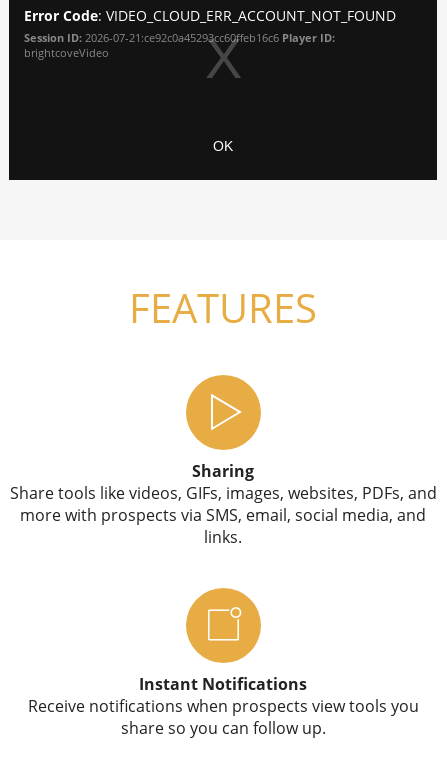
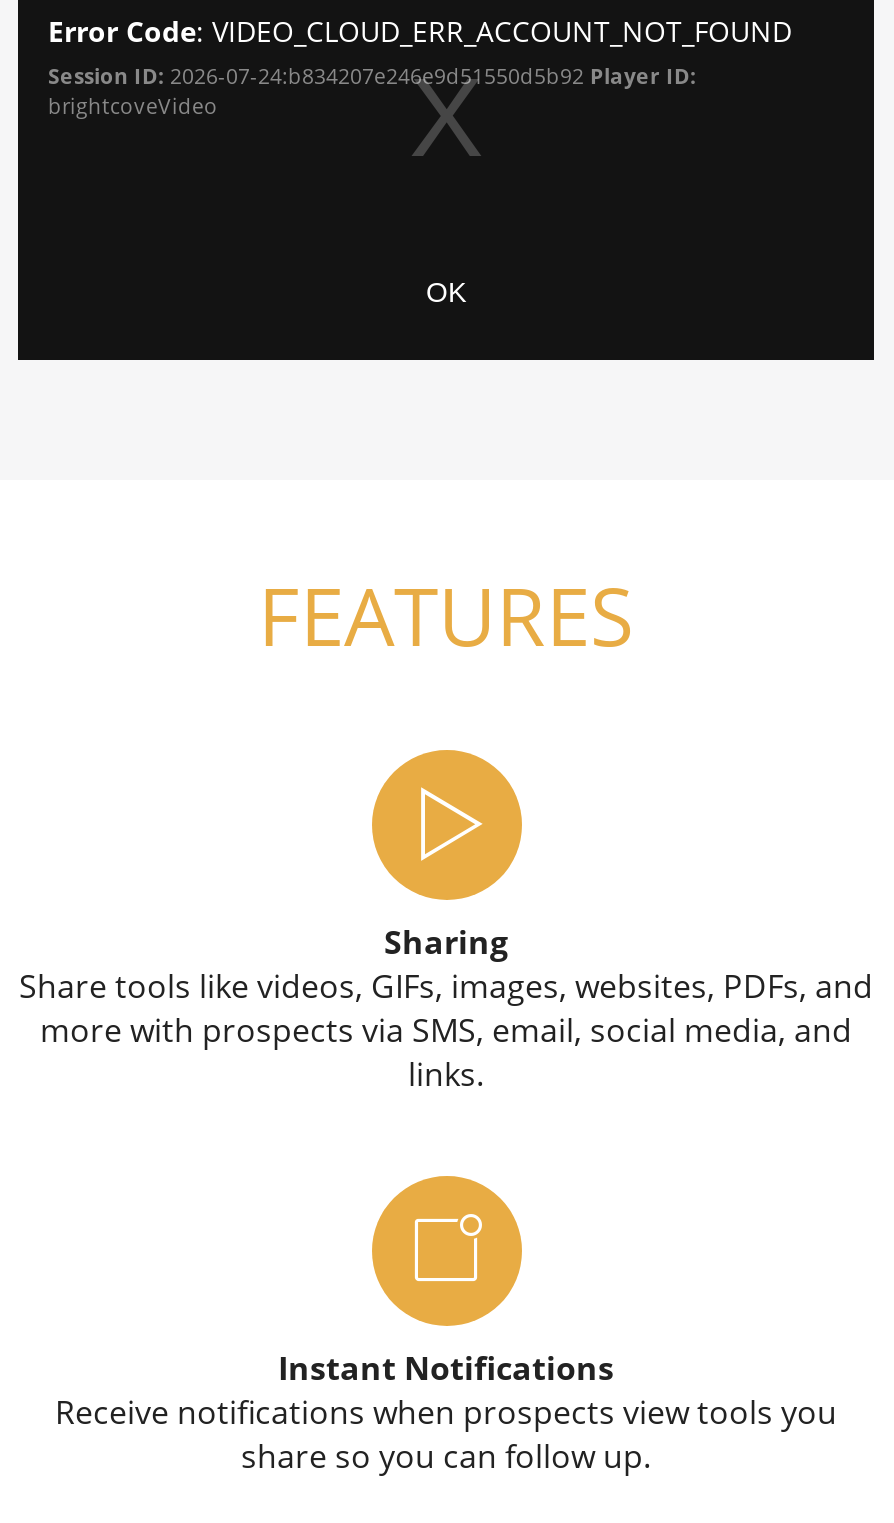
- Session ID: 2026-07-21:ce92c0a45293cc60ffeb16c6 Player ID:
+ Session ID: 2026-07-24:b834207e246e9d51550d5b92 Player ID:
